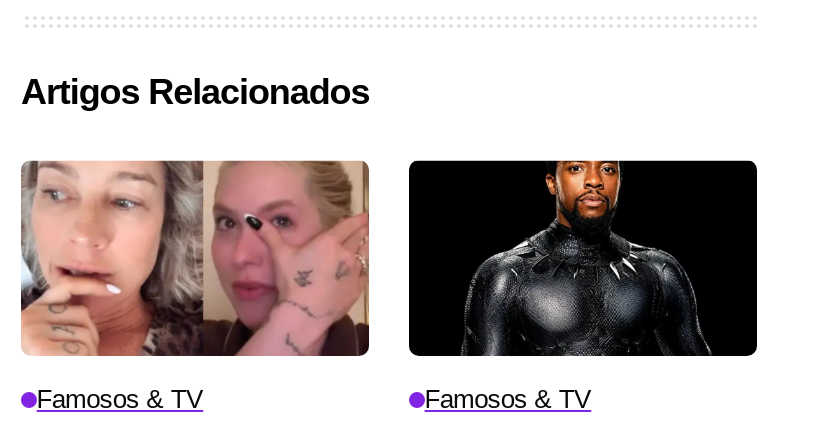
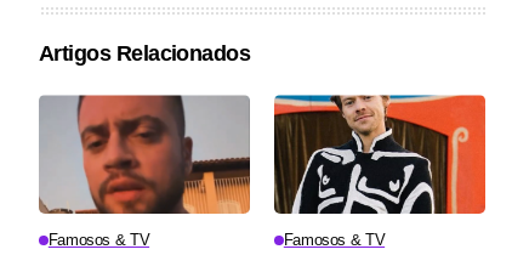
- [image]
+ [image]

- [image]
+ [image]
